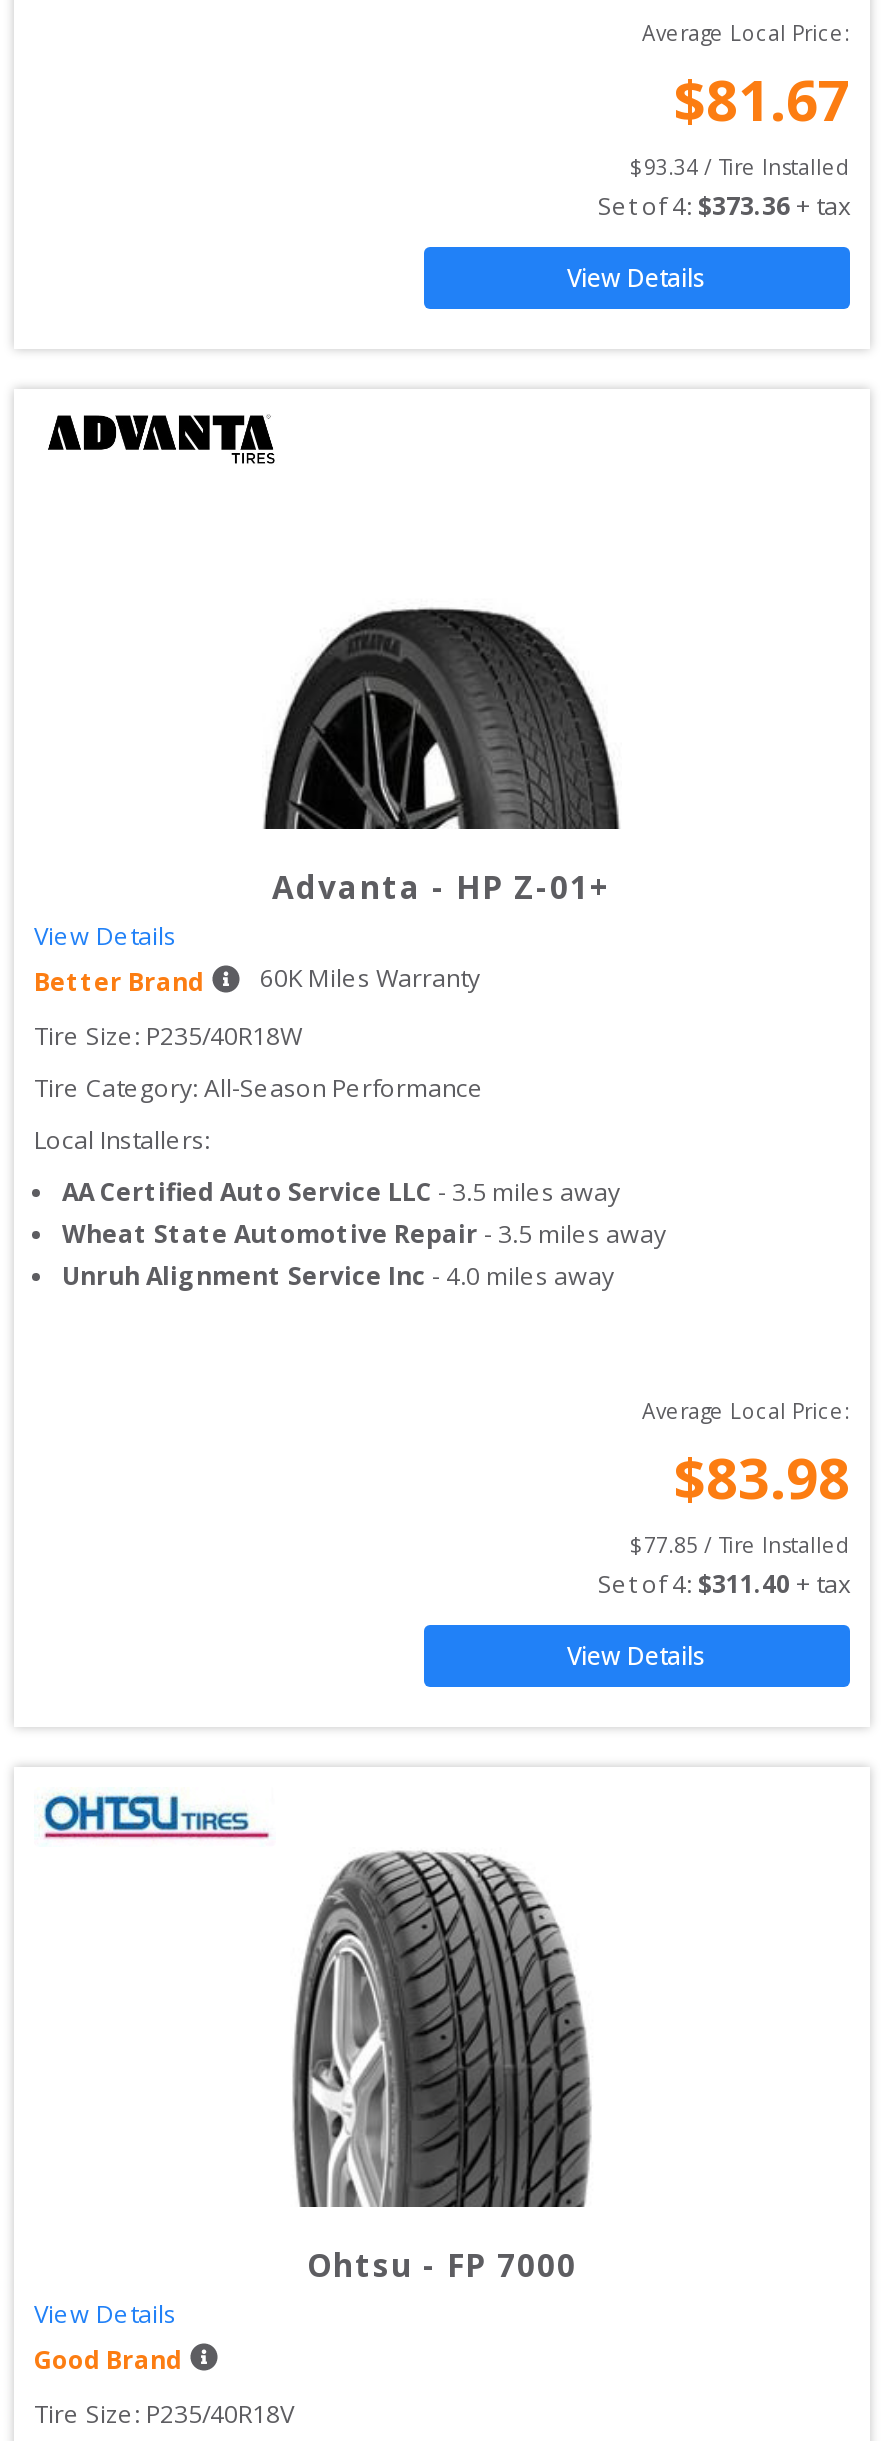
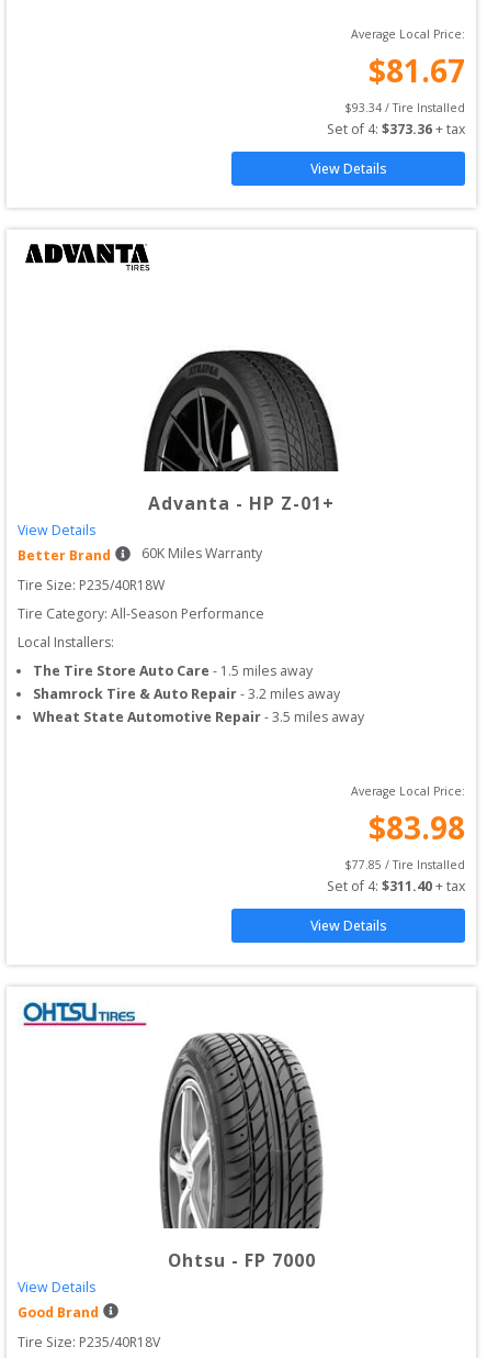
- AA Certified Auto Service LLC - 3.5 miles away
+ The Tire Store Auto Care - 1.5 miles away
+ Shamrock Tire & Auto Repair - 3.2 miles away

moved down: Wheat State Automotive Repair - 3.5 miles away

- Unruh Alignment Service Inc - 4.0 miles away
